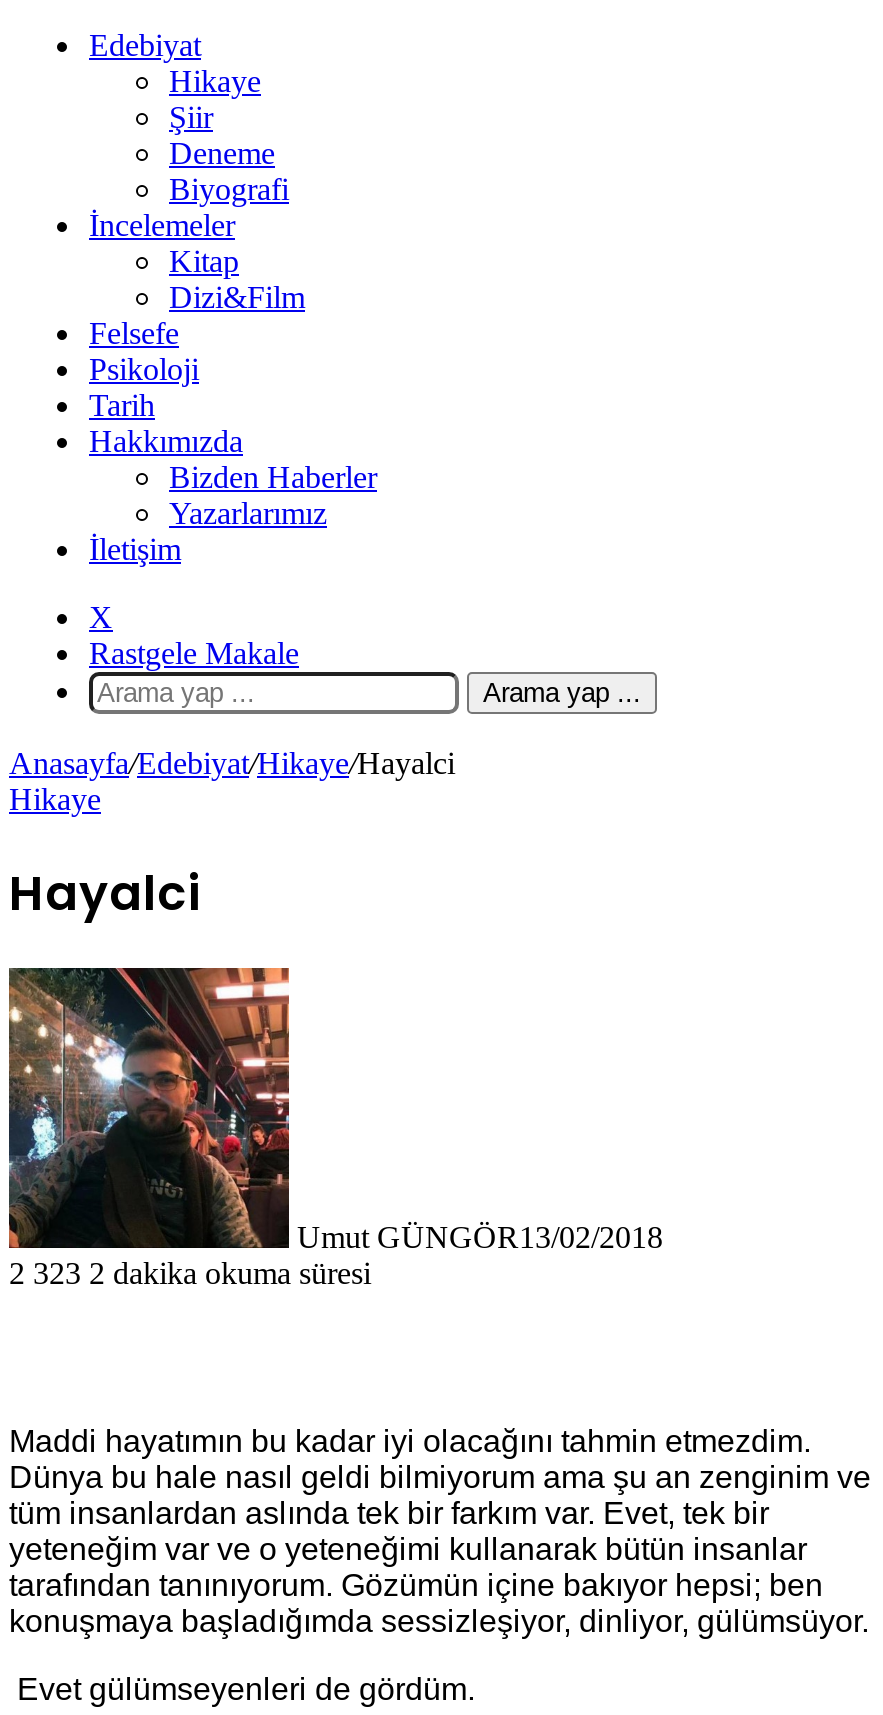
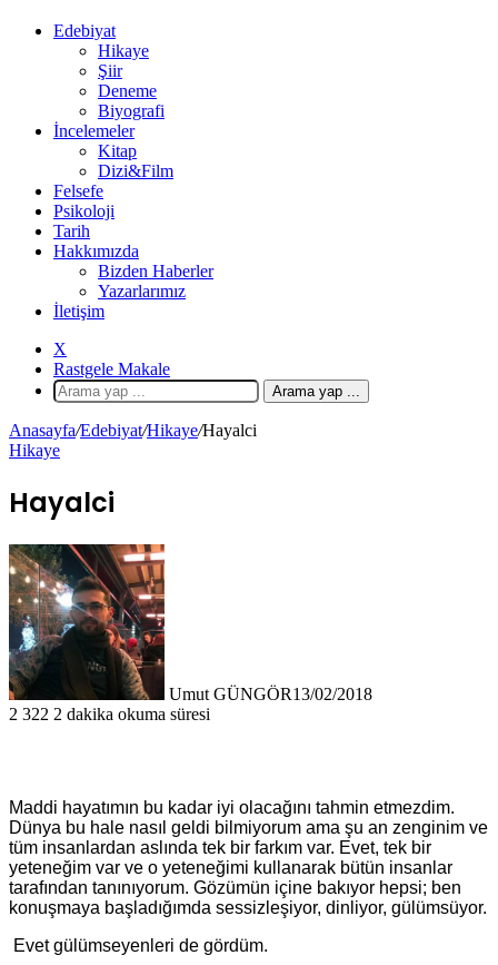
- 2 323 2 dakika okuma süresi
+ 2 322 2 dakika okuma süresi
